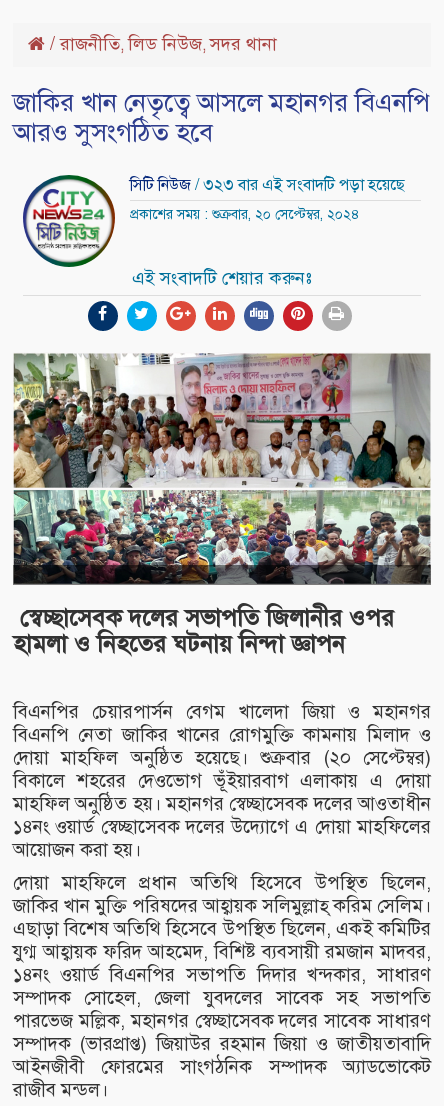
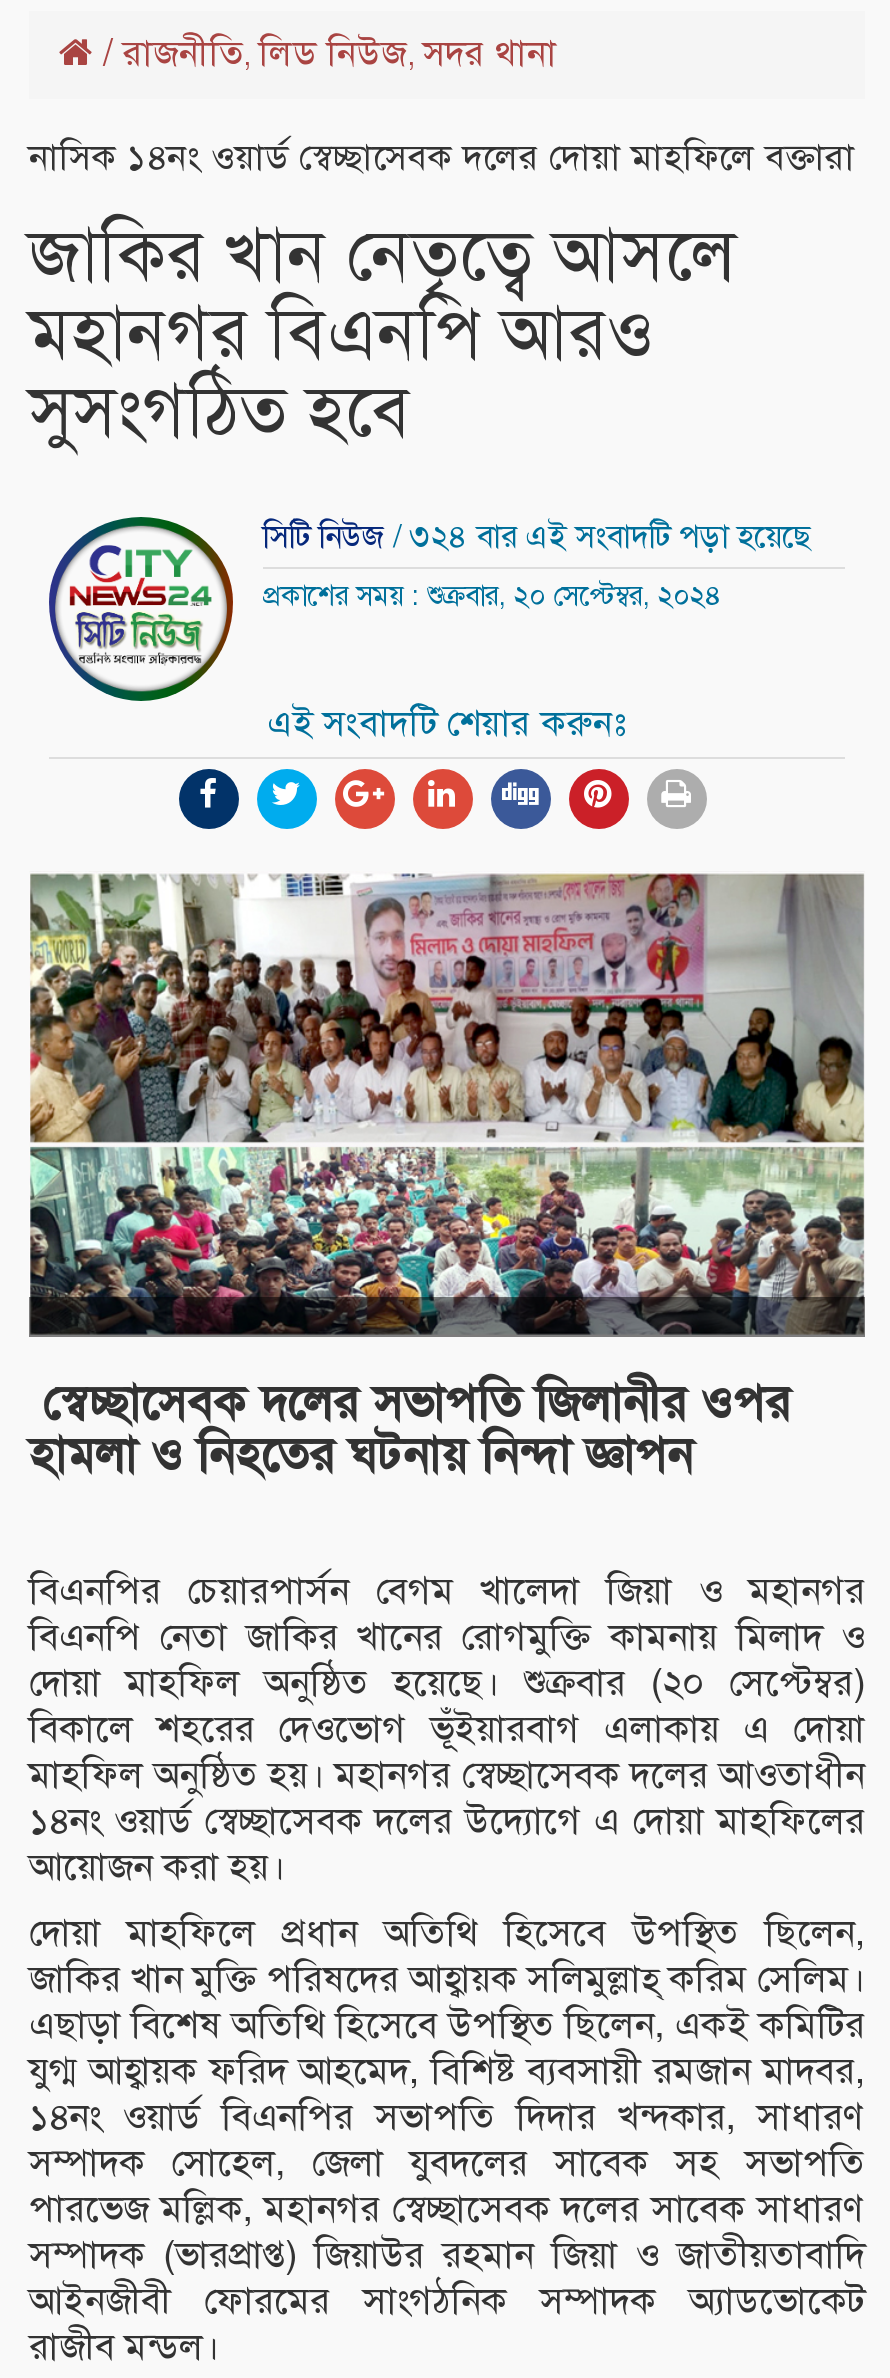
- জাকির খান নেতৃত্বে আসলে মহানগর বিএনপি
- আরও সুসংগঠিত হবে
+ নাসিক ১৪নং ওয়ার্ড স্বেচ্ছাসেবক দলের দোয়া মাহফিলে বক্তারা
+ জাকির খান নেতৃত্বে আসলে
+ মহানগর বিএনপি আরও
+ সুসংগঠিত হবে

- সিটি নিউজ / ৩২৩ বার এই সংবাদটি পড়া হয়েছে
+ সিটি নিউজ / ৩২৪ বার এই সংবাদটি পড়া হয়েছে
